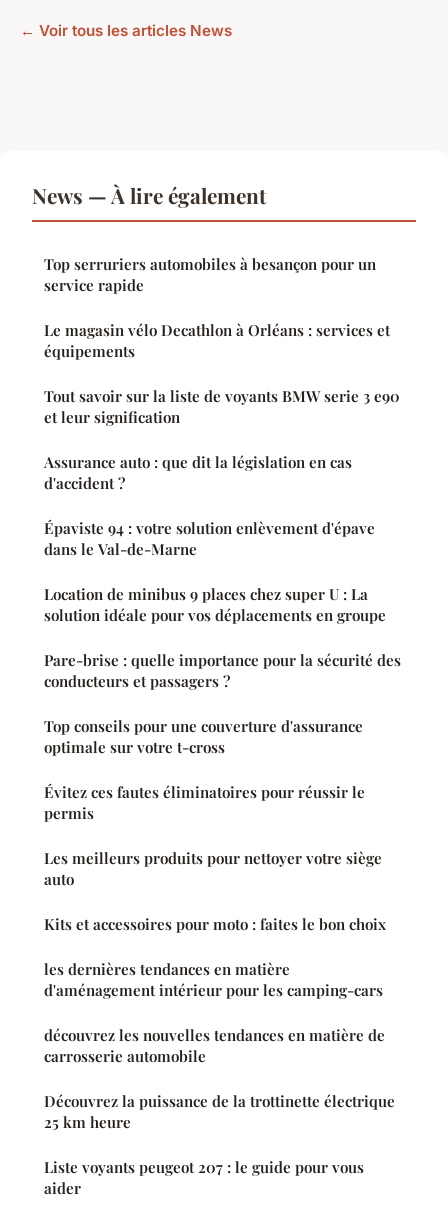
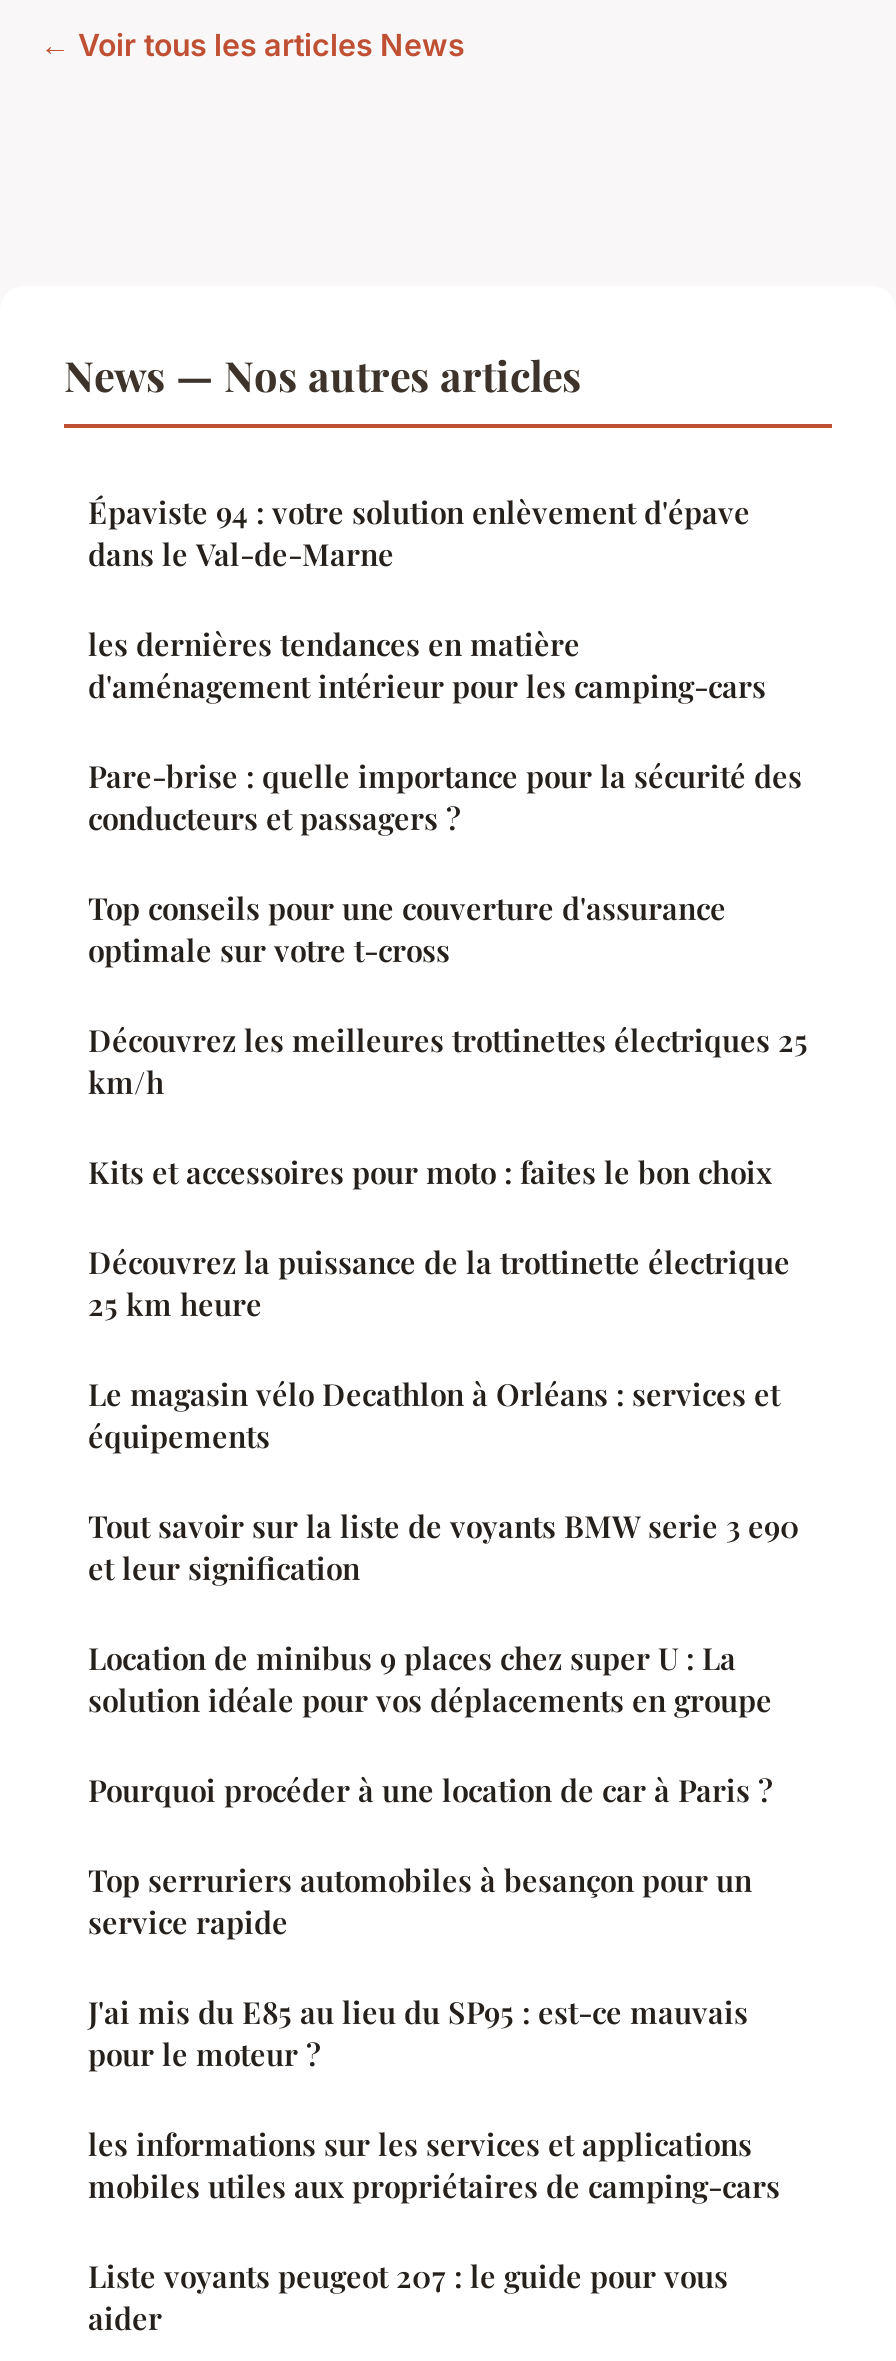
- News — À lire également
+ News — Nos autres articles
+ Découvrez les meilleures trottinettes électriques 25
+ km/h

moved down: Top serruriers automobiles à besançon pour un | service rapide

moved down: Le magasin vélo Decathlon à Orléans : services et | équipements | Tout savoir sur la liste de voyants BMW serie 3 e90 | et leur signification

- Assurance auto : que dit la législation en cas
- d'accident ?

moved up: Épaviste 94 : votre solution enlèvement d'épave | dans le Val-de-Marne

moved down: Location de minibus 9 places chez super U : La | solution idéale pour vos déplacements en groupe

moved up: Pare-brise : quelle importance pour la sécurité des | conducteurs et passagers ? | Top conseils pour une couverture d'assurance | optimale sur votre t-cross

- Évitez ces fautes éliminatoires pour réussir le
- permis
- Les meilleurs produits pour nettoyer votre siège
- auto
- découvrez les nouvelles tendances en matière de
- carrosserie automobile
+ Pourquoi procéder à une location de car à Paris ?
+ J'ai mis du E85 au lieu du SP95 : est-ce mauvais
+ pour le moteur ?
+ les informations sur les services et applications
+ mobiles utiles aux propriétaires de camping-cars

moved up: Kits et accessoires pour moto : faites le bon choix | les dernières tendances en matière | d'aménagement intérieur pour les camping-cars

moved up: Découvrez la puissance de la trottinette électrique | 25 km heure
